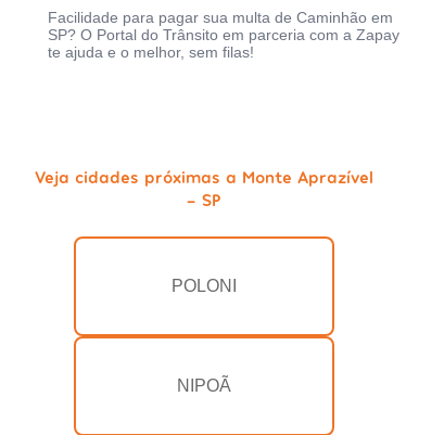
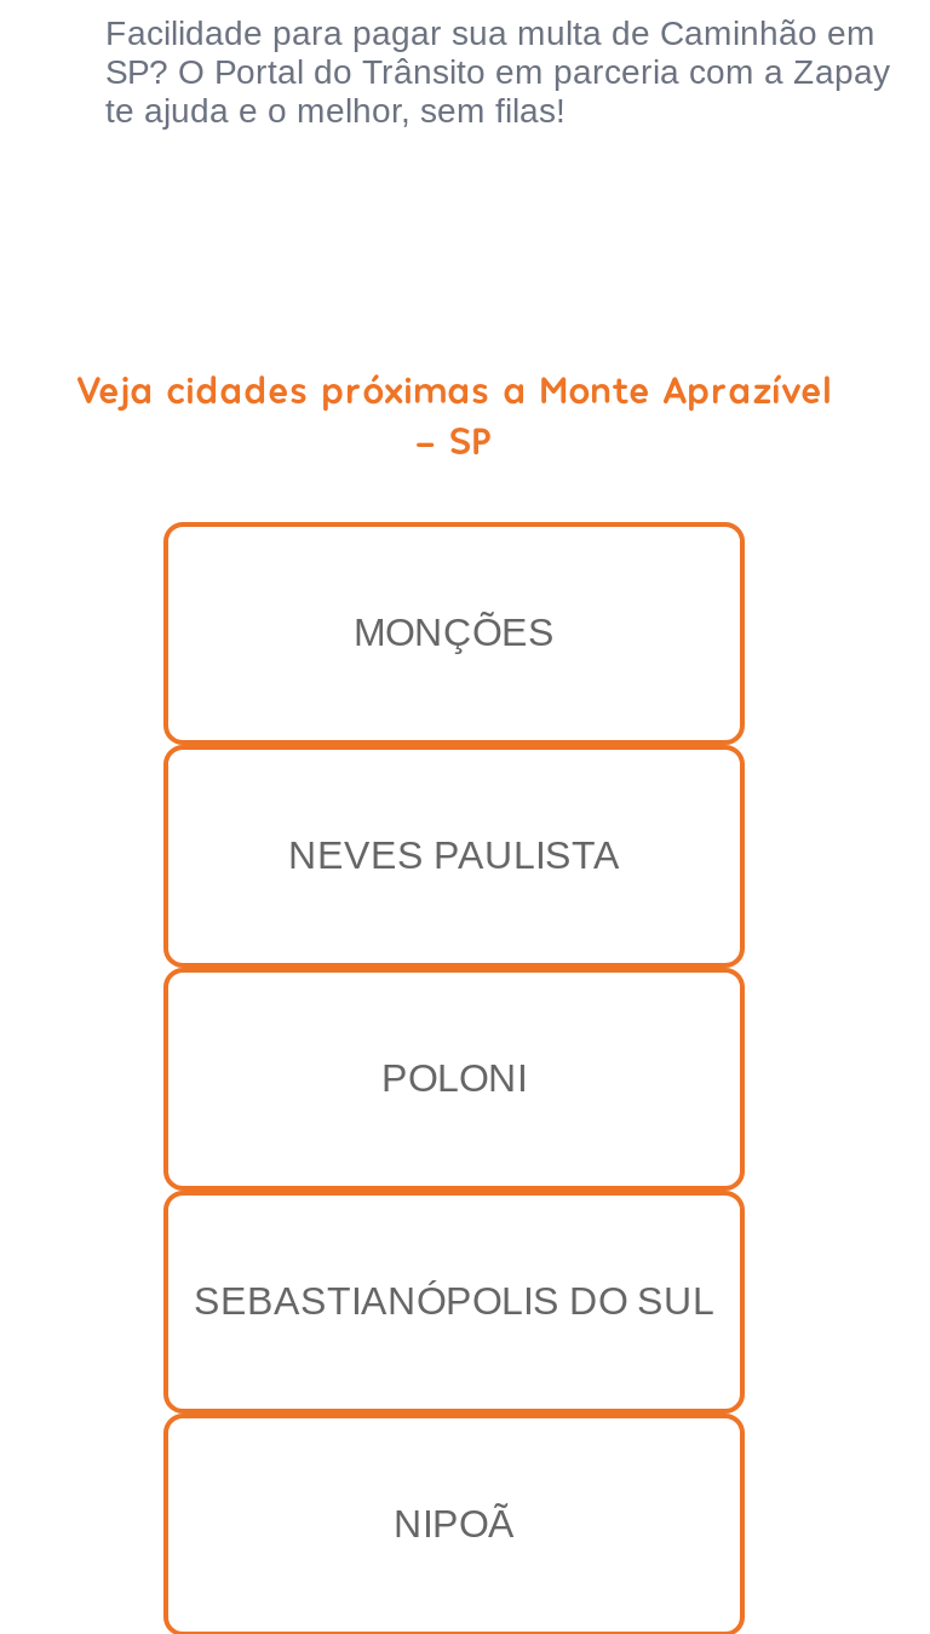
+ NEVES PAULISTA

+ MONÇÕES

+ SEBASTIANÓPOLIS DO SUL
